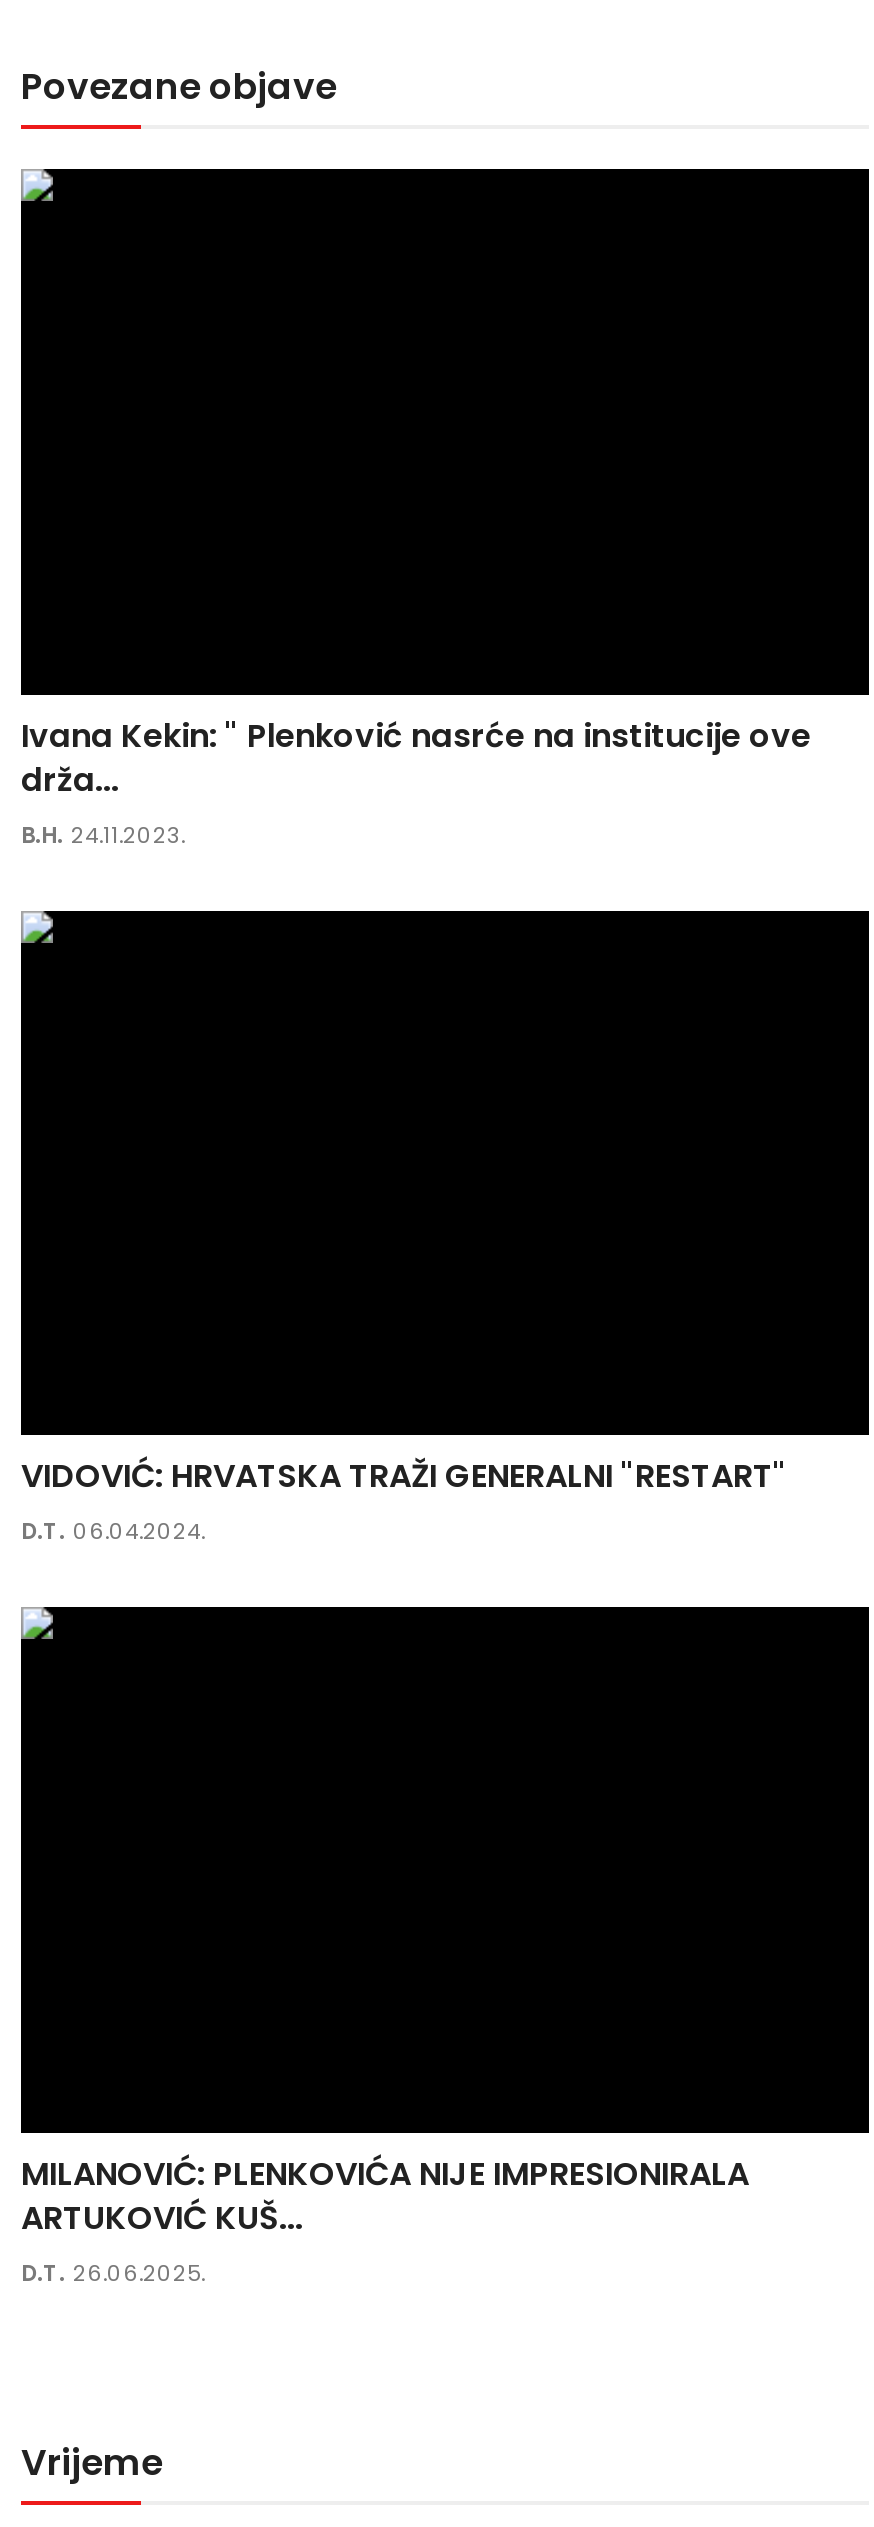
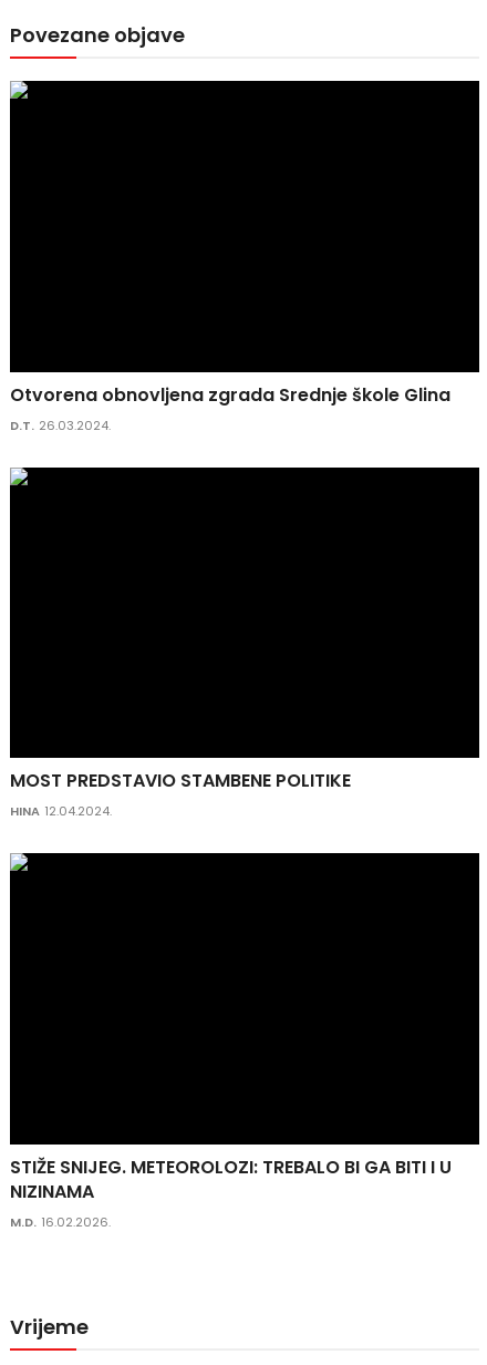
- Ivana Kekin: " Plenković nasrće na institucije ove
- drža...
- B.H. 24.11.2023.
+ Otvorena obnovljena zgrada Srednje škole Glina
+ D.T. 26.03.2024.

- VIDOVIĆ: HRVATSKA TRAŽI GENERALNI "RESTART"
- D.T. 06.04.2024.
+ MOST PREDSTAVIO STAMBENE POLITIKE
+ HINA 12.04.2024.

- MILANOVIĆ: PLENKOVIĆA NIJE IMPRESIONIRALA
- ARTUKOVIĆ KUŠ...
- D.T. 26.06.2025.
+ STIŽE SNIJEG. METEOROLOZI: TREBALO BI GA BITI I U
+ NIZINAMA
+ M.D. 16.02.2026.
